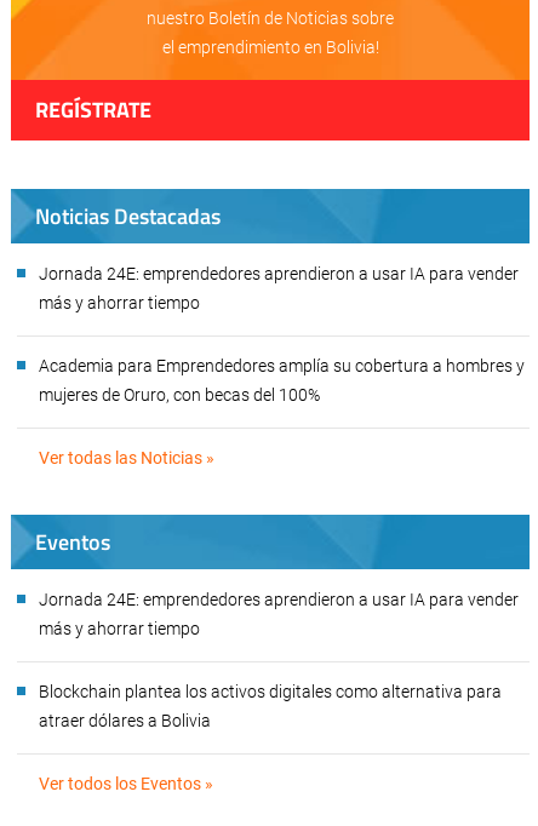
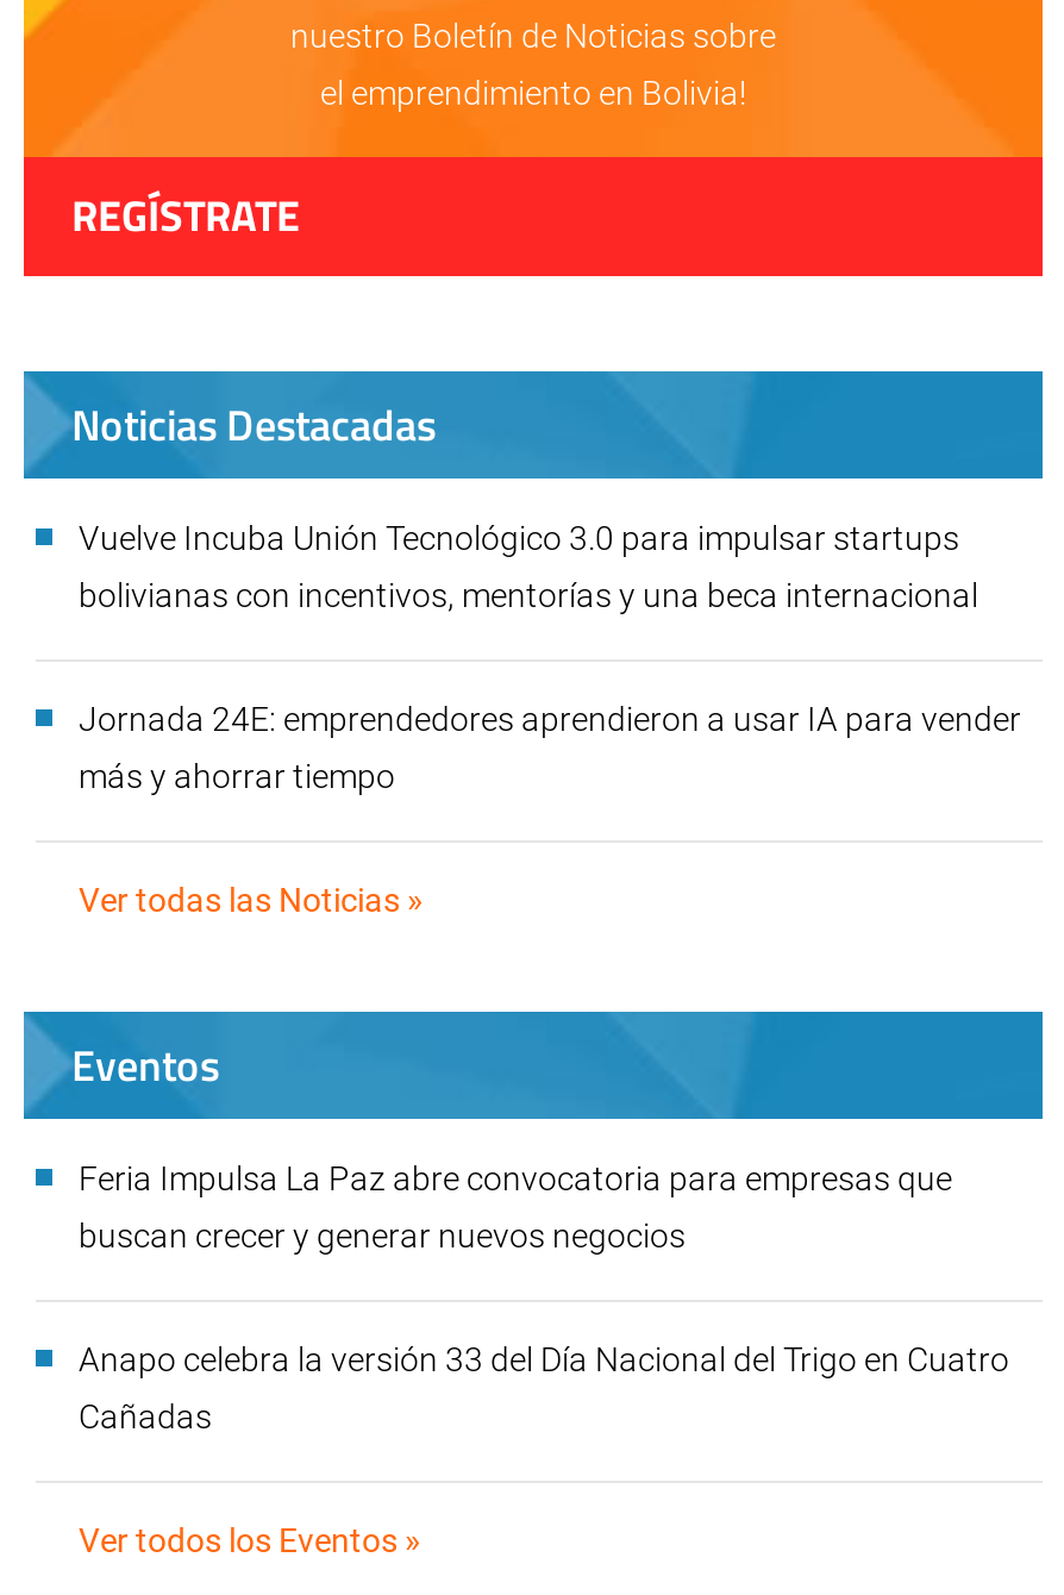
+ Vuelve Incuba Unión Tecnológico 3.0 para impulsar startups
+ bolivianas con incentivos, mentorías y una beca internacional

moved down: Jornada 24E: emprendedores aprendieron a usar IA para vender | más y ahorrar tiempo

- Academia para Emprendedores amplía su cobertura a hombres y
- mujeres de Oruro, con becas del 100%

- Jornada 24E: emprendedores aprendieron a usar IA para vender
+ Feria Impulsa La Paz abre convocatoria para empresas que

- más y ahorrar tiempo
+ buscan crecer y generar nuevos negocios

- Blockchain plantea los activos digitales como alternativa para
+ Anapo celebra la versión 33 del Día Nacional del Trigo en Cuatro

- atraer dólares a Bolivia
+ Cañadas
